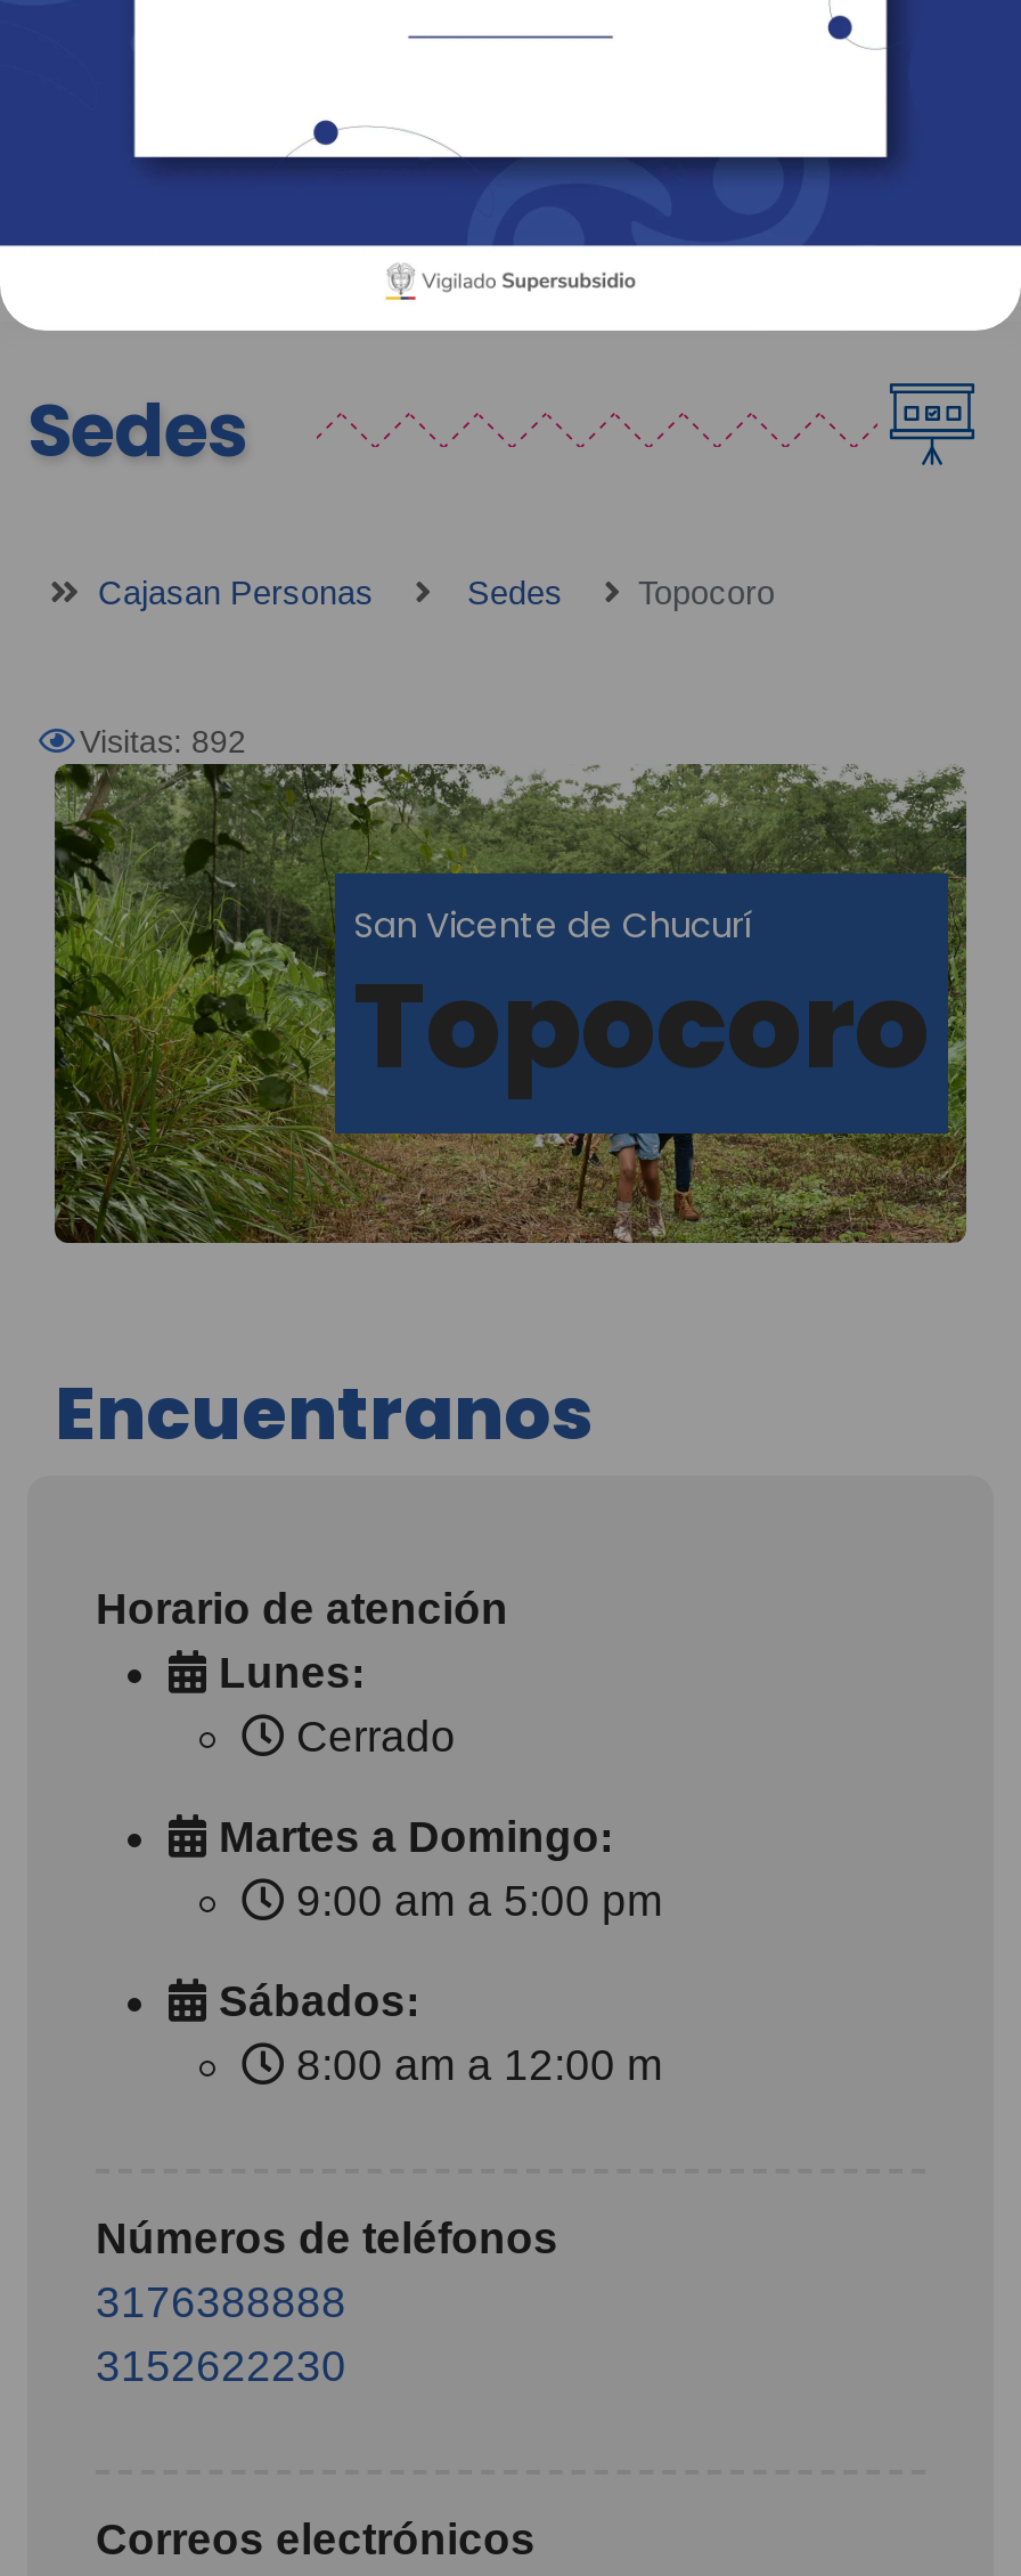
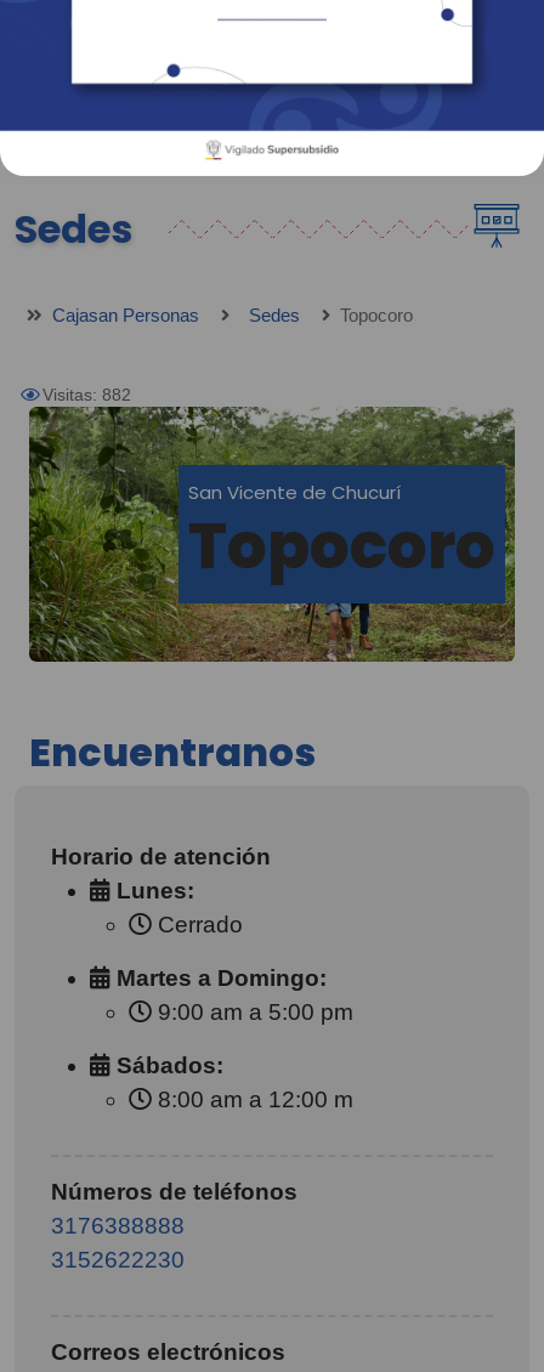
- Visitas: 892
+ Visitas: 882
